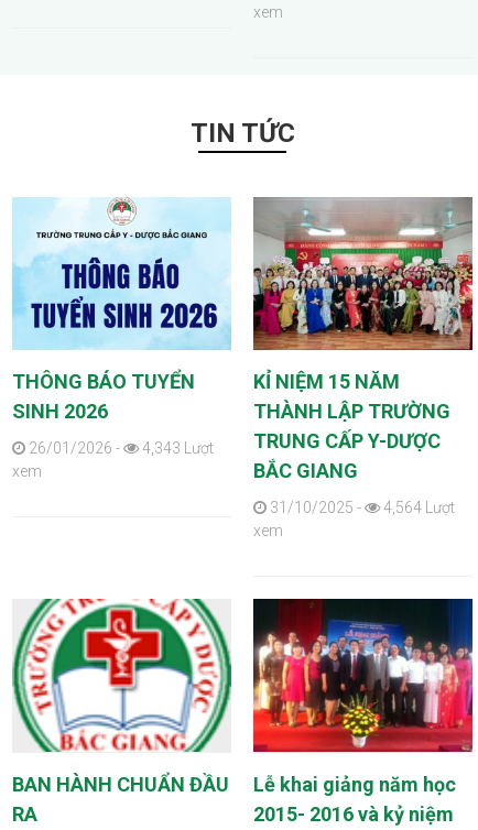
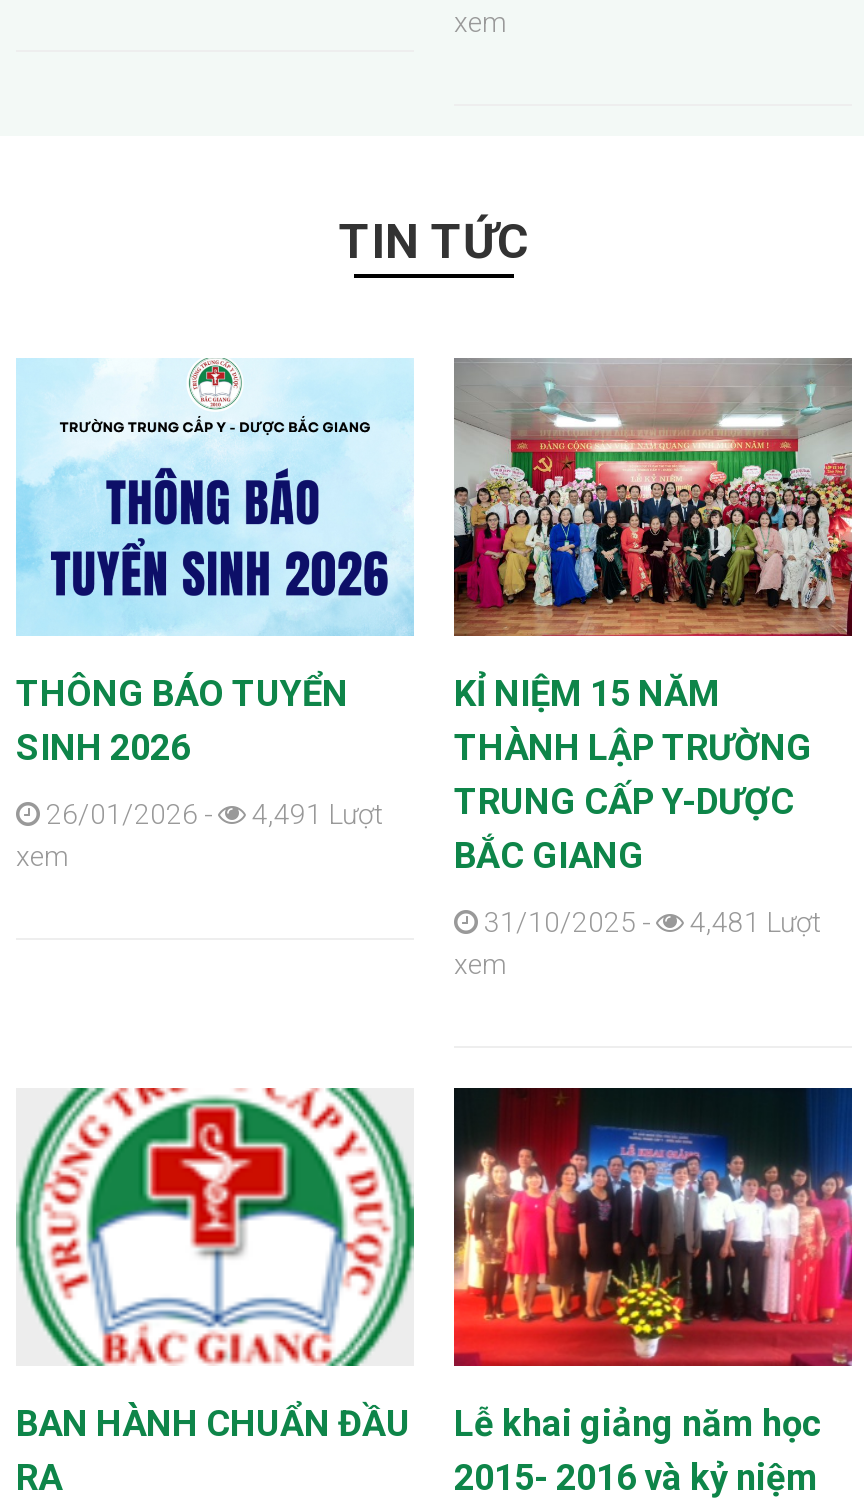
- 26/01/2026 - 4,343 Lượt
+ 26/01/2026 - 4,491 Lượt

- 31/10/2025 - 4,564 Lượt
+ 31/10/2025 - 4,481 Lượt
